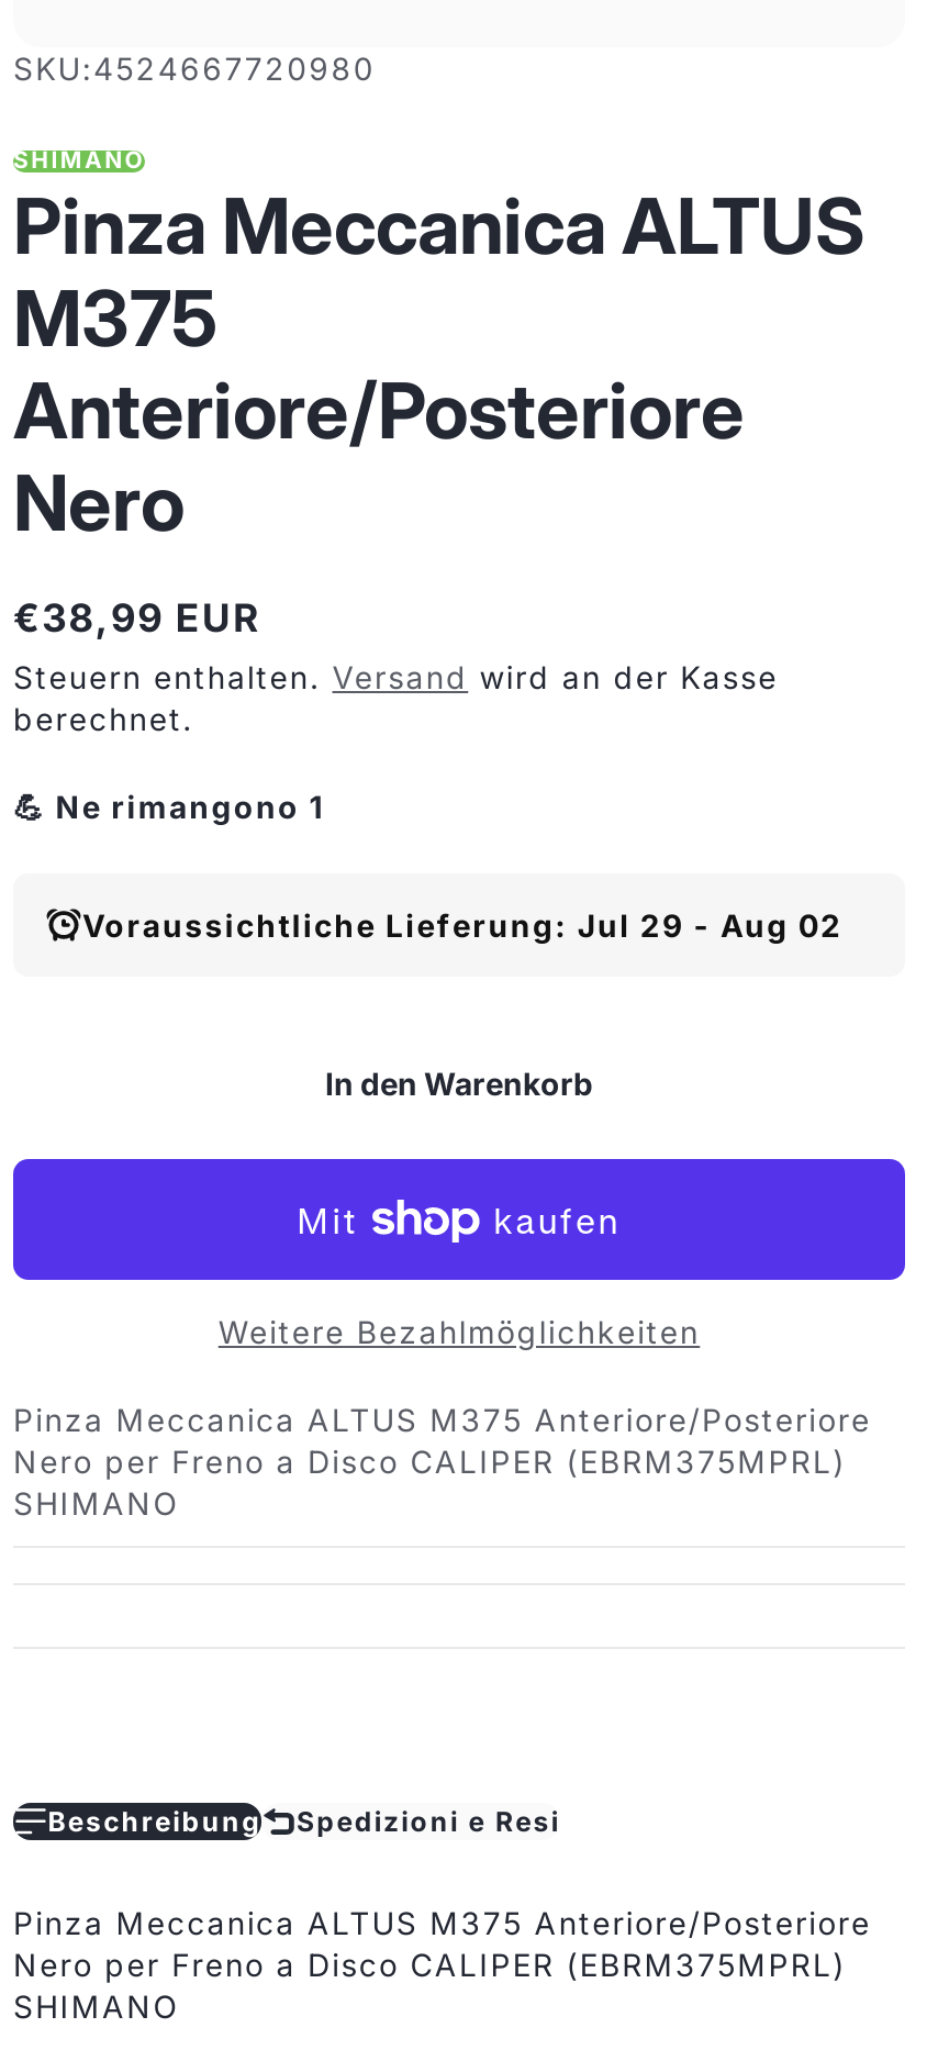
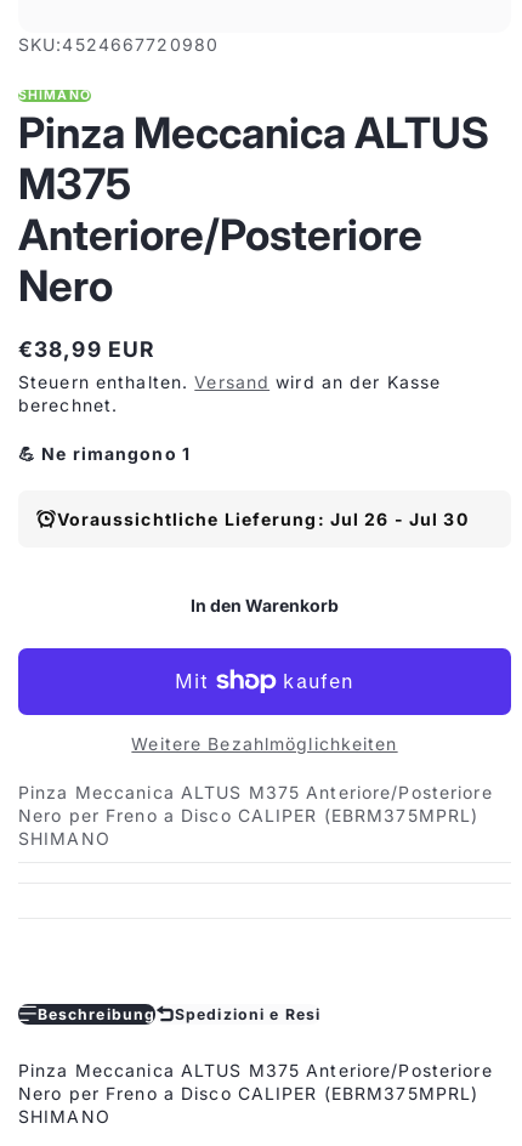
- Voraussichtliche Lieferung: Jul 29 - Aug 02
+ Voraussichtliche Lieferung: Jul 26 - Jul 30
